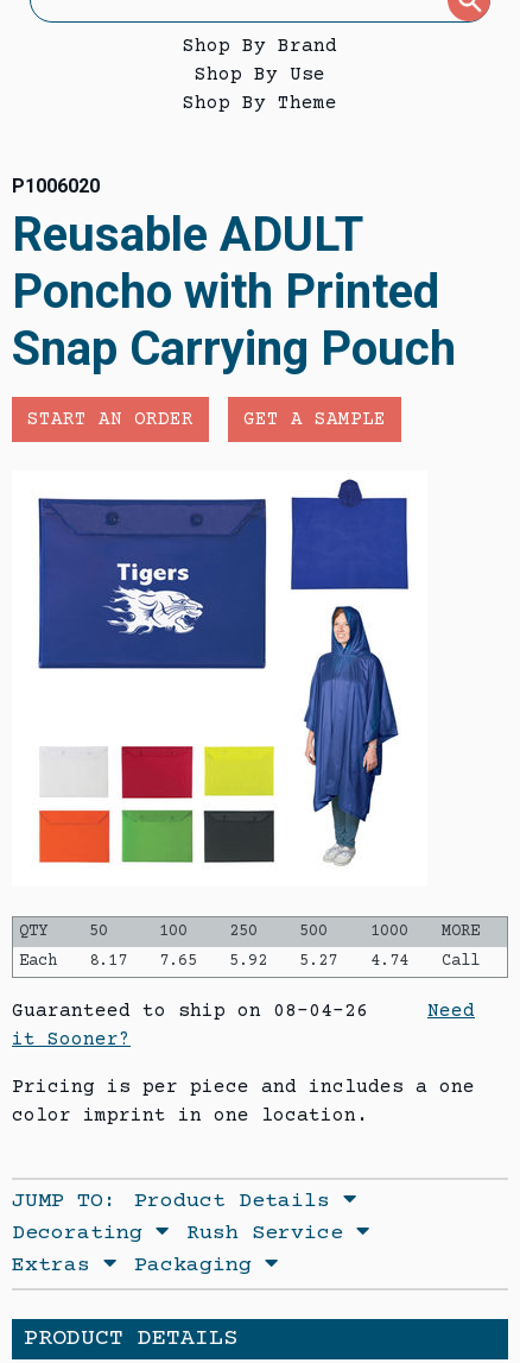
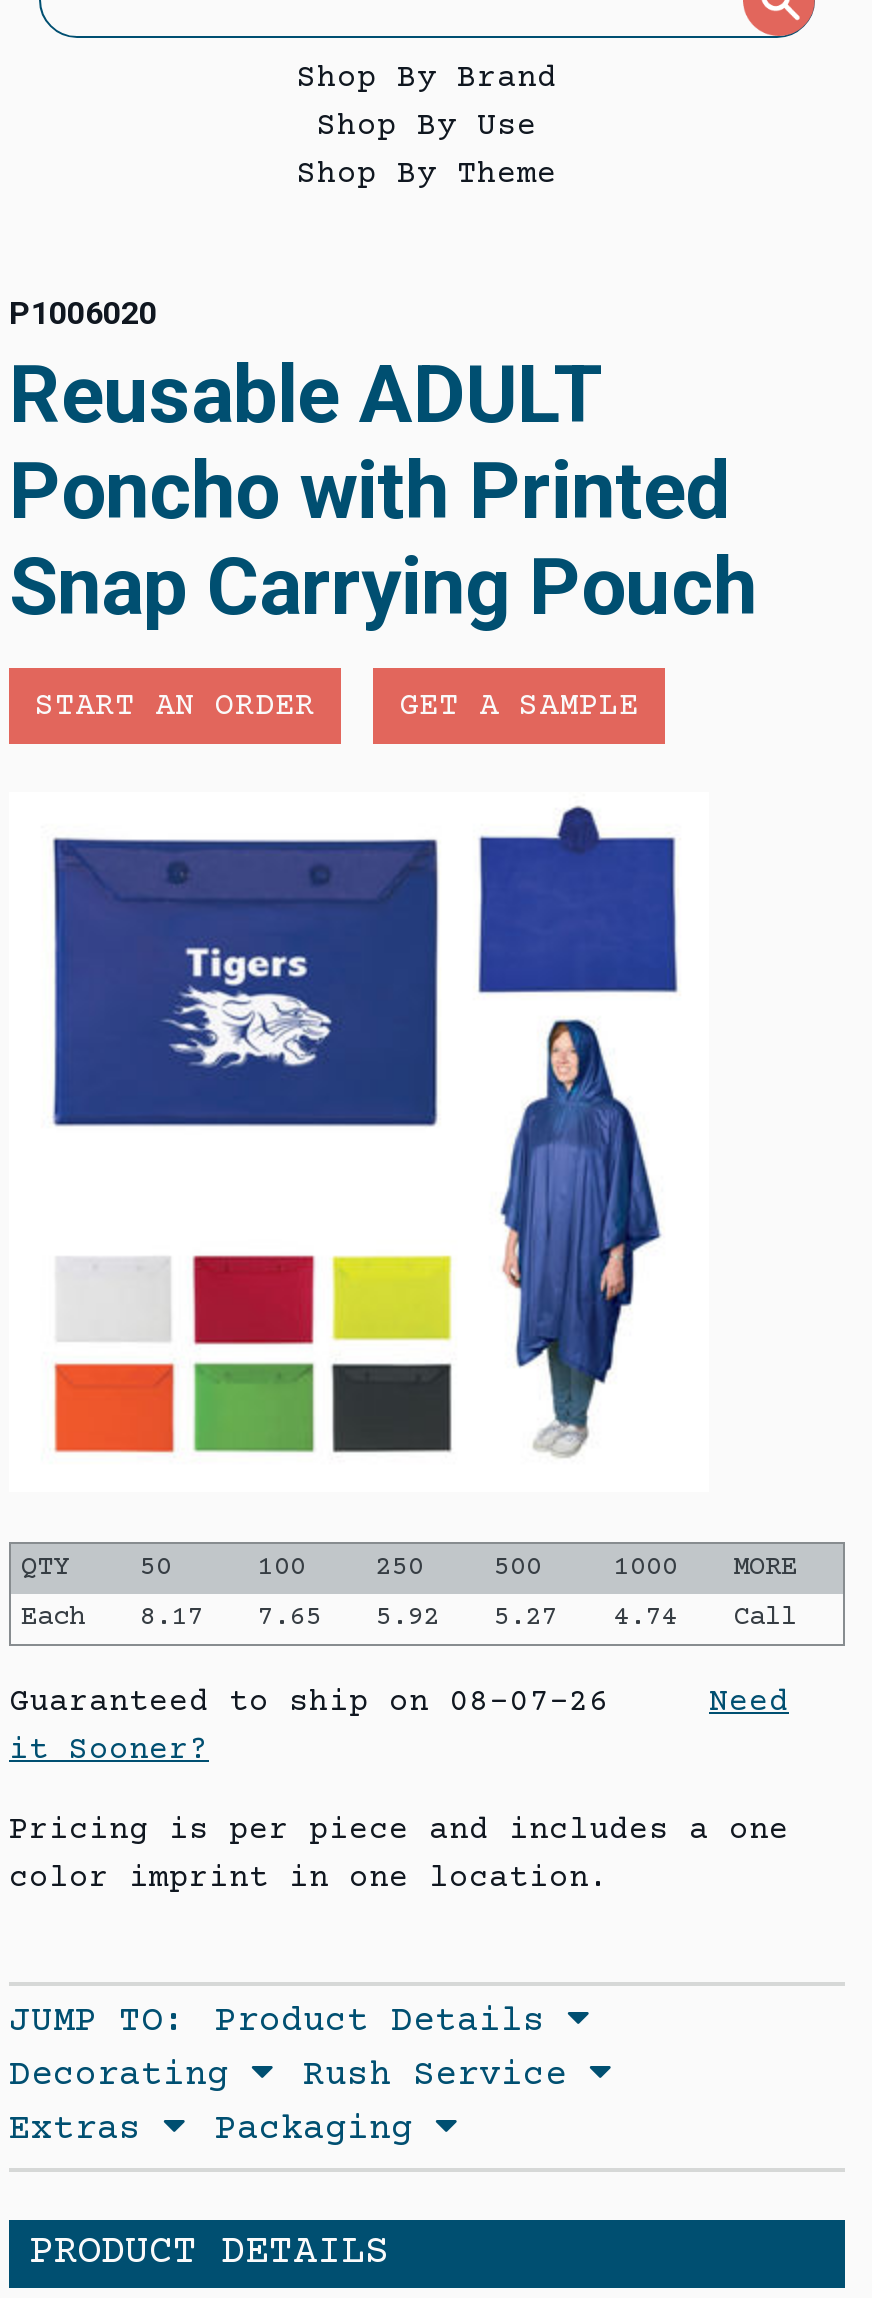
- Guaranteed to ship on 08-04-26 Need
+ Guaranteed to ship on 08-07-26 Need
